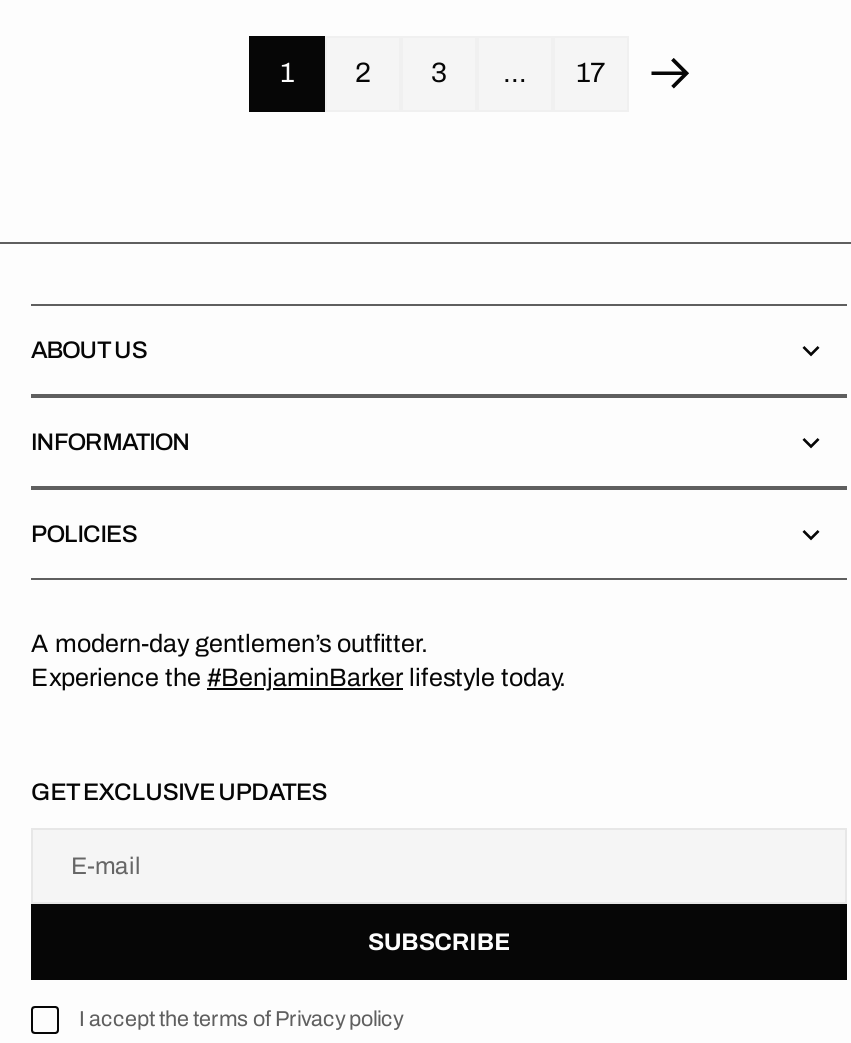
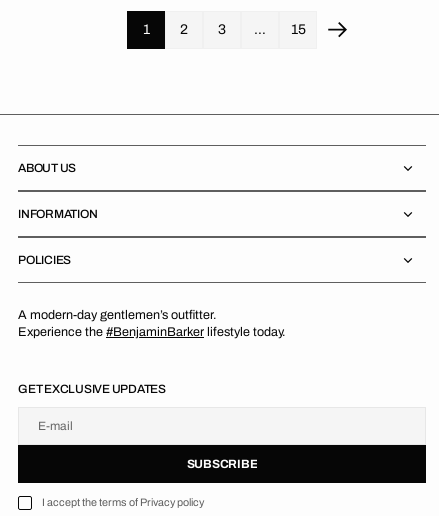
- 17
+ 15
